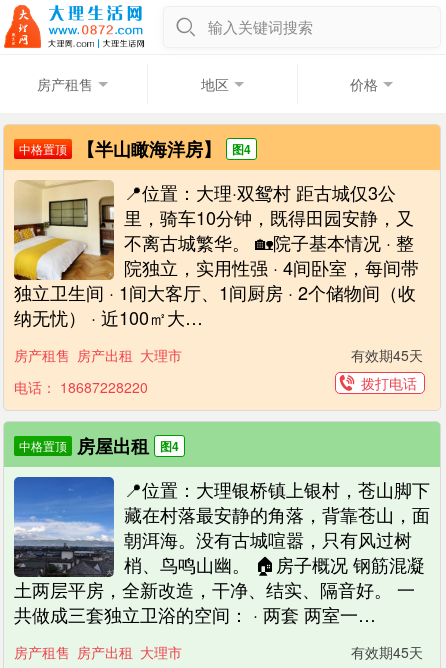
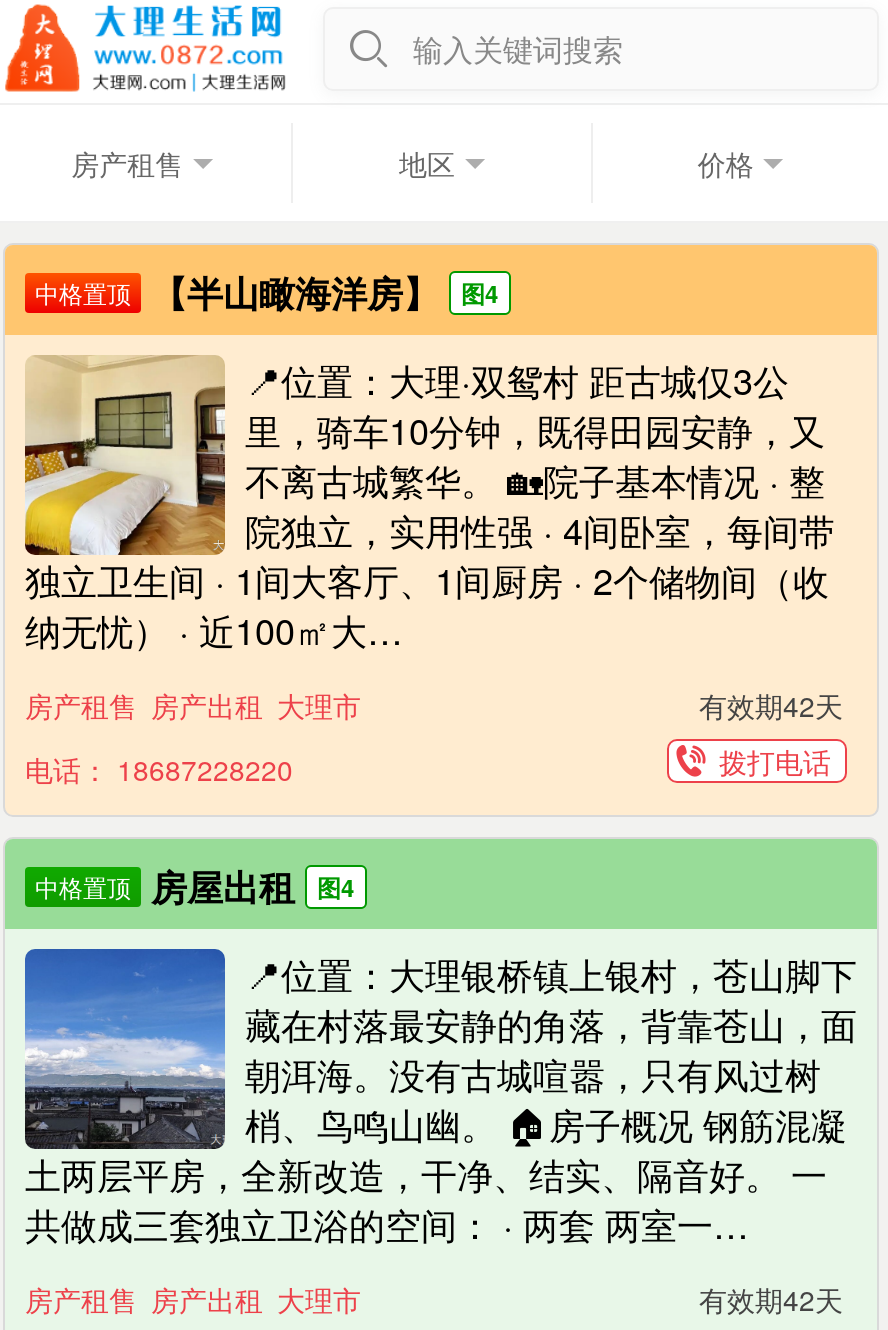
- 有效期45天
+ 有效期42天

- 有效期45天
+ 有效期42天
